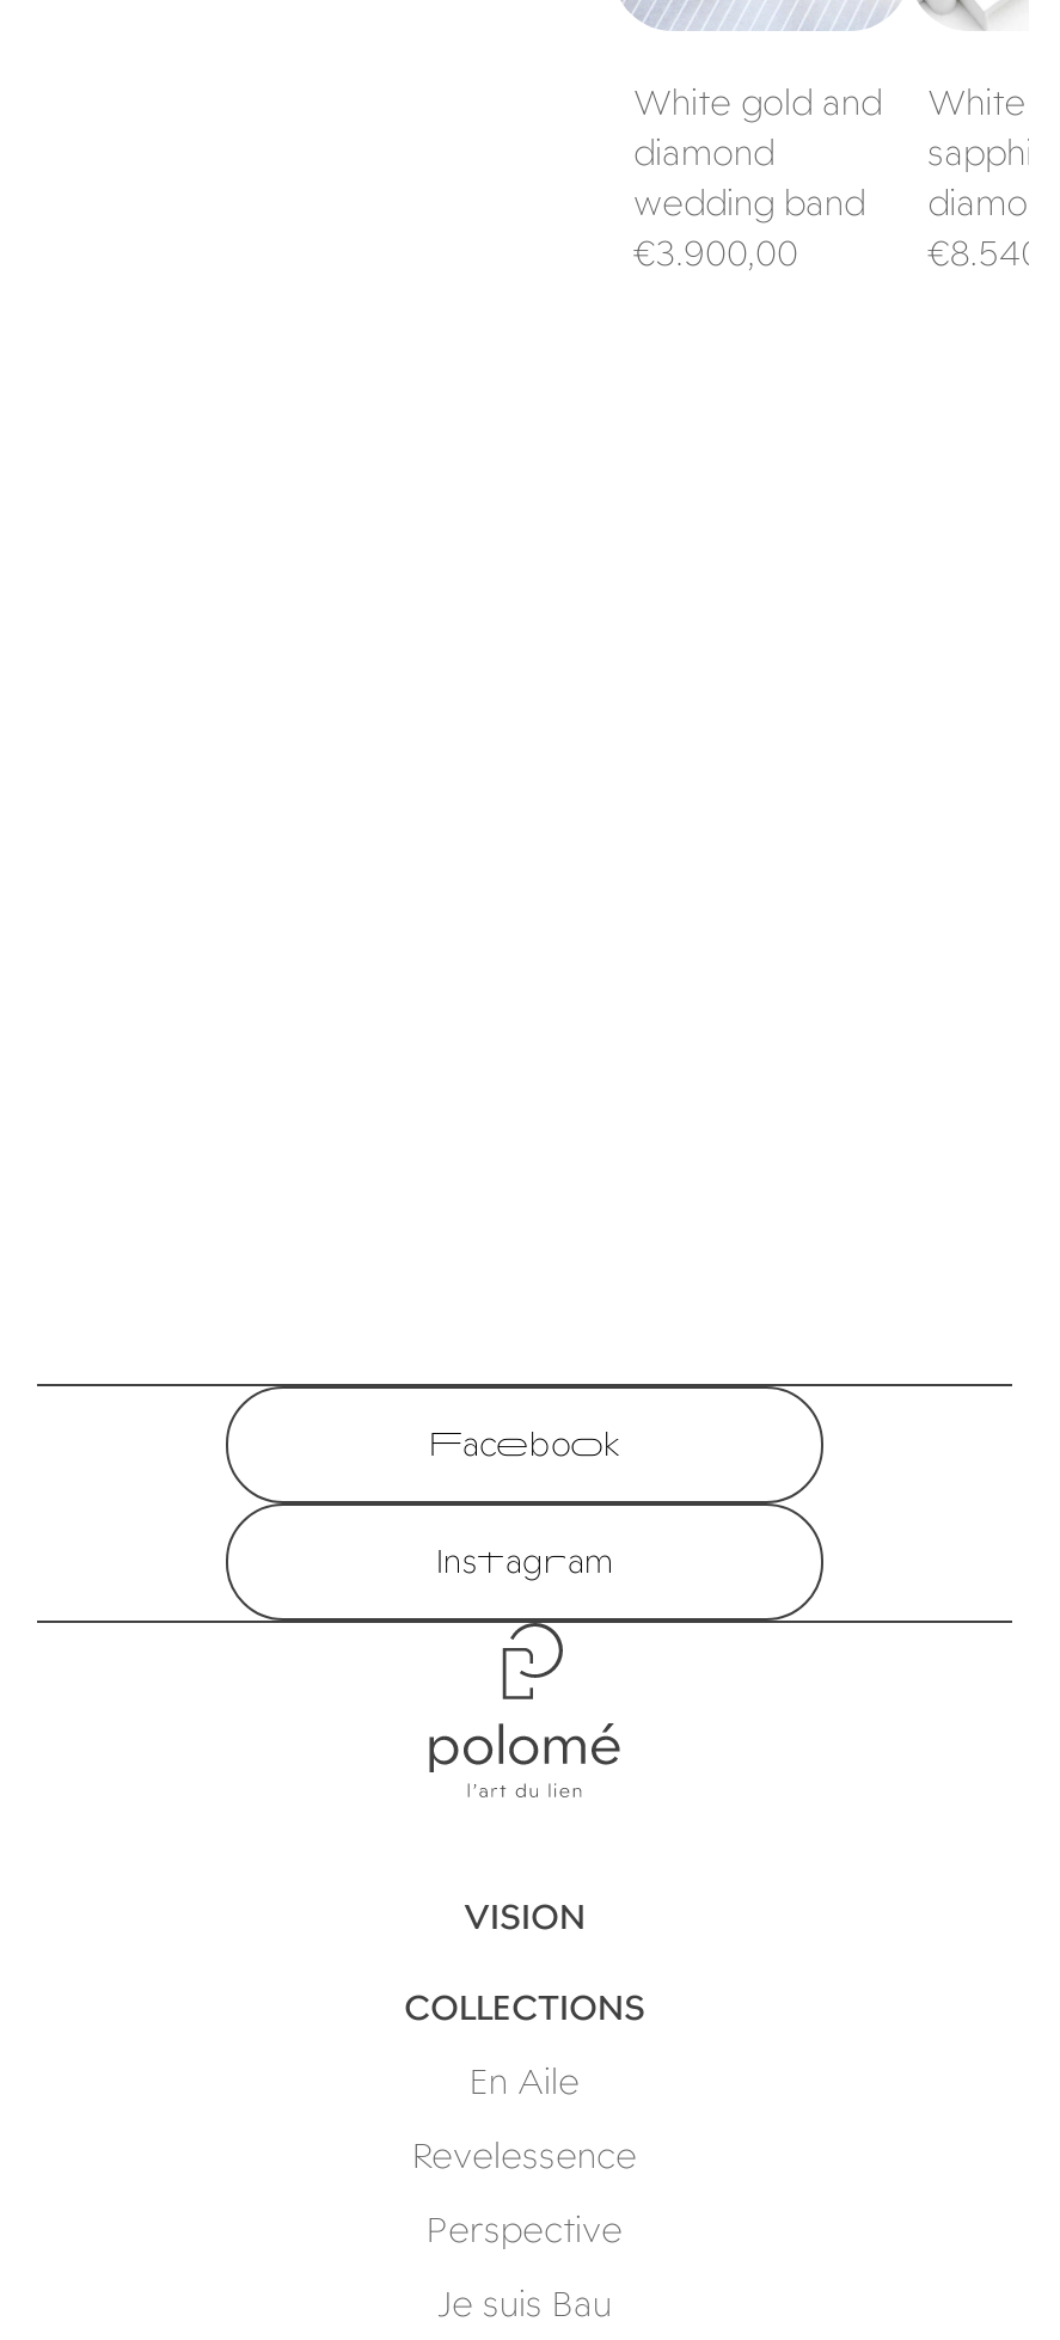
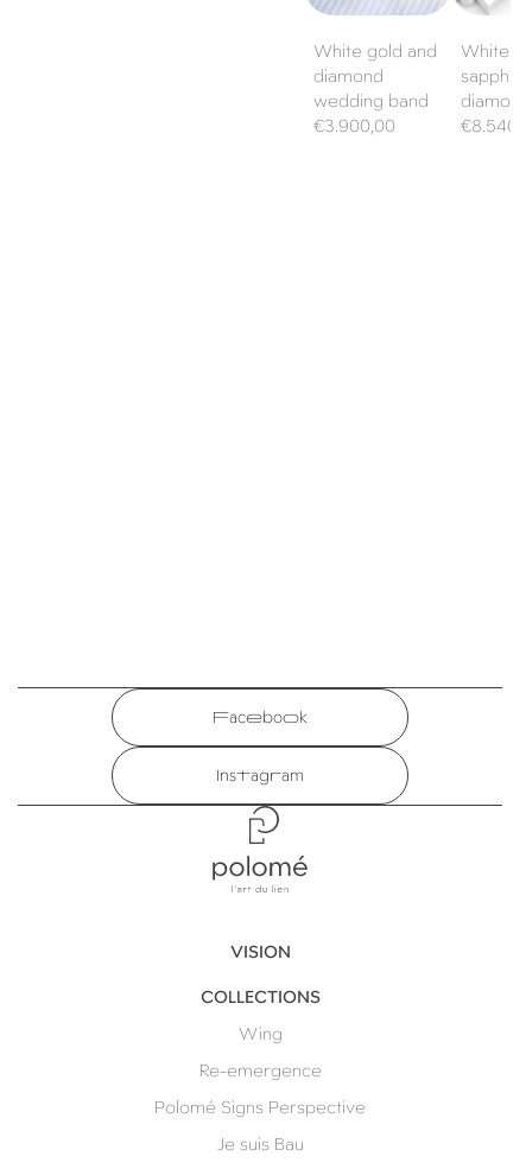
- En Aile
+ Wing

- Revelessence
+ Re-emergence

- Perspective
+ Polomé Signs Perspective
